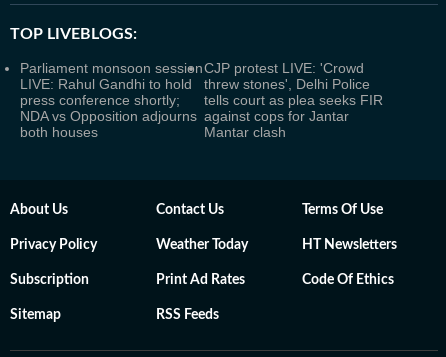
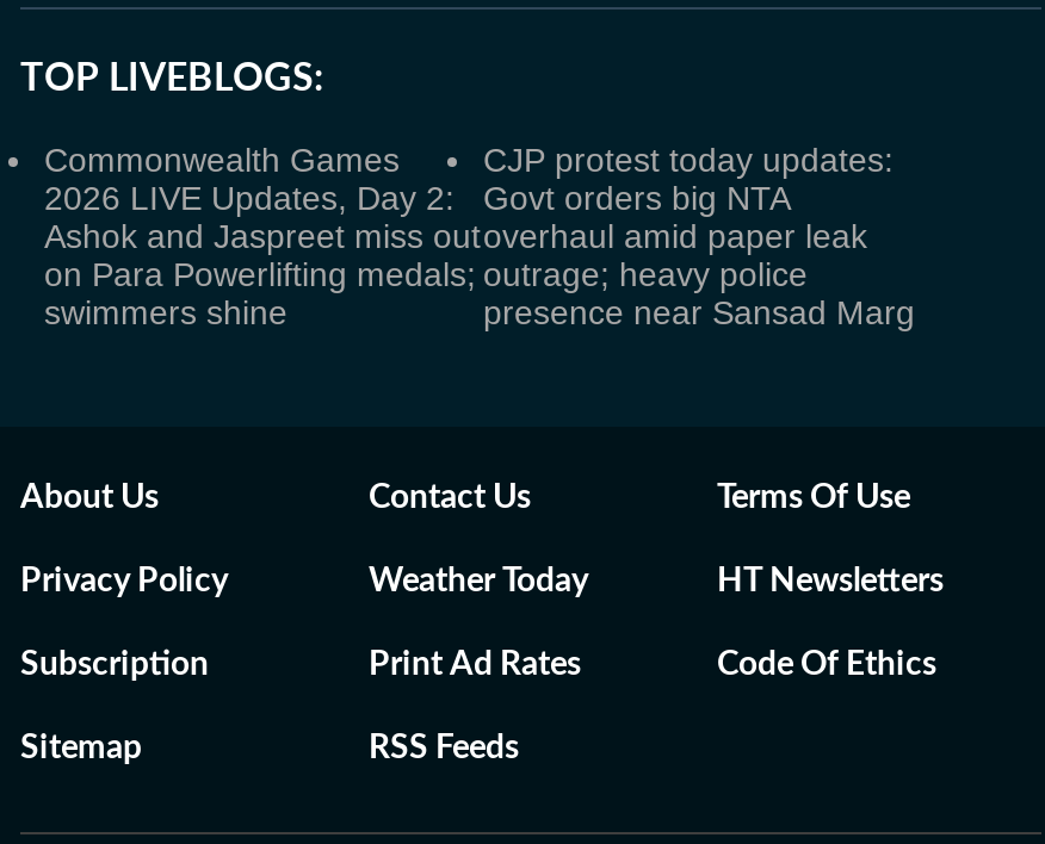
- Parliament monsoon session
- LIVE: Rahul Gandhi to hold
- press conference shortly;
- NDA vs Opposition adjourns
- both houses
+ Commonwealth Games
+ 2026 LIVE Updates, Day 2:
+ Ashok and Jaspreet miss out
+ on Para Powerlifting medals;
+ swimmers shine

- CJP protest LIVE: 'Crowd
- threw stones', Delhi Police
- tells court as plea seeks FIR
- against cops for Jantar
- Mantar clash
+ CJP protest today updates:
+ Govt orders big NTA
+ overhaul amid paper leak
+ outrage; heavy police
+ presence near Sansad Marg
